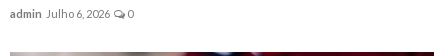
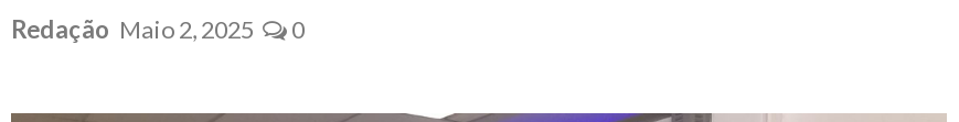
- admin Julho 6, 2026 0
+ Redação Maio 2, 2025 0
